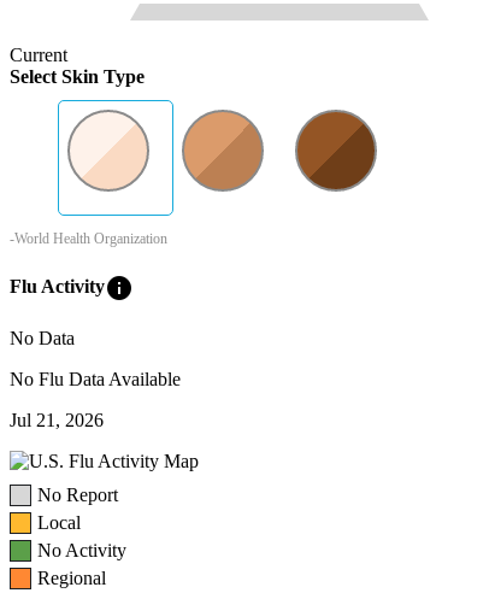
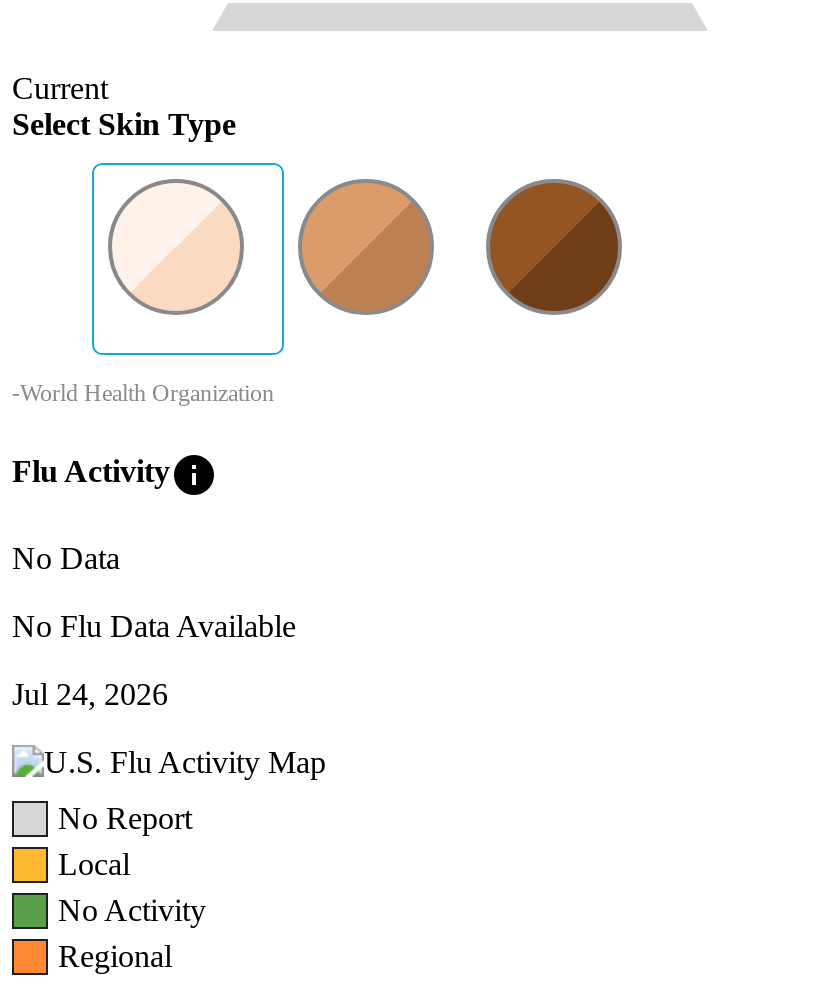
- Jul 21, 2026
+ Jul 24, 2026
